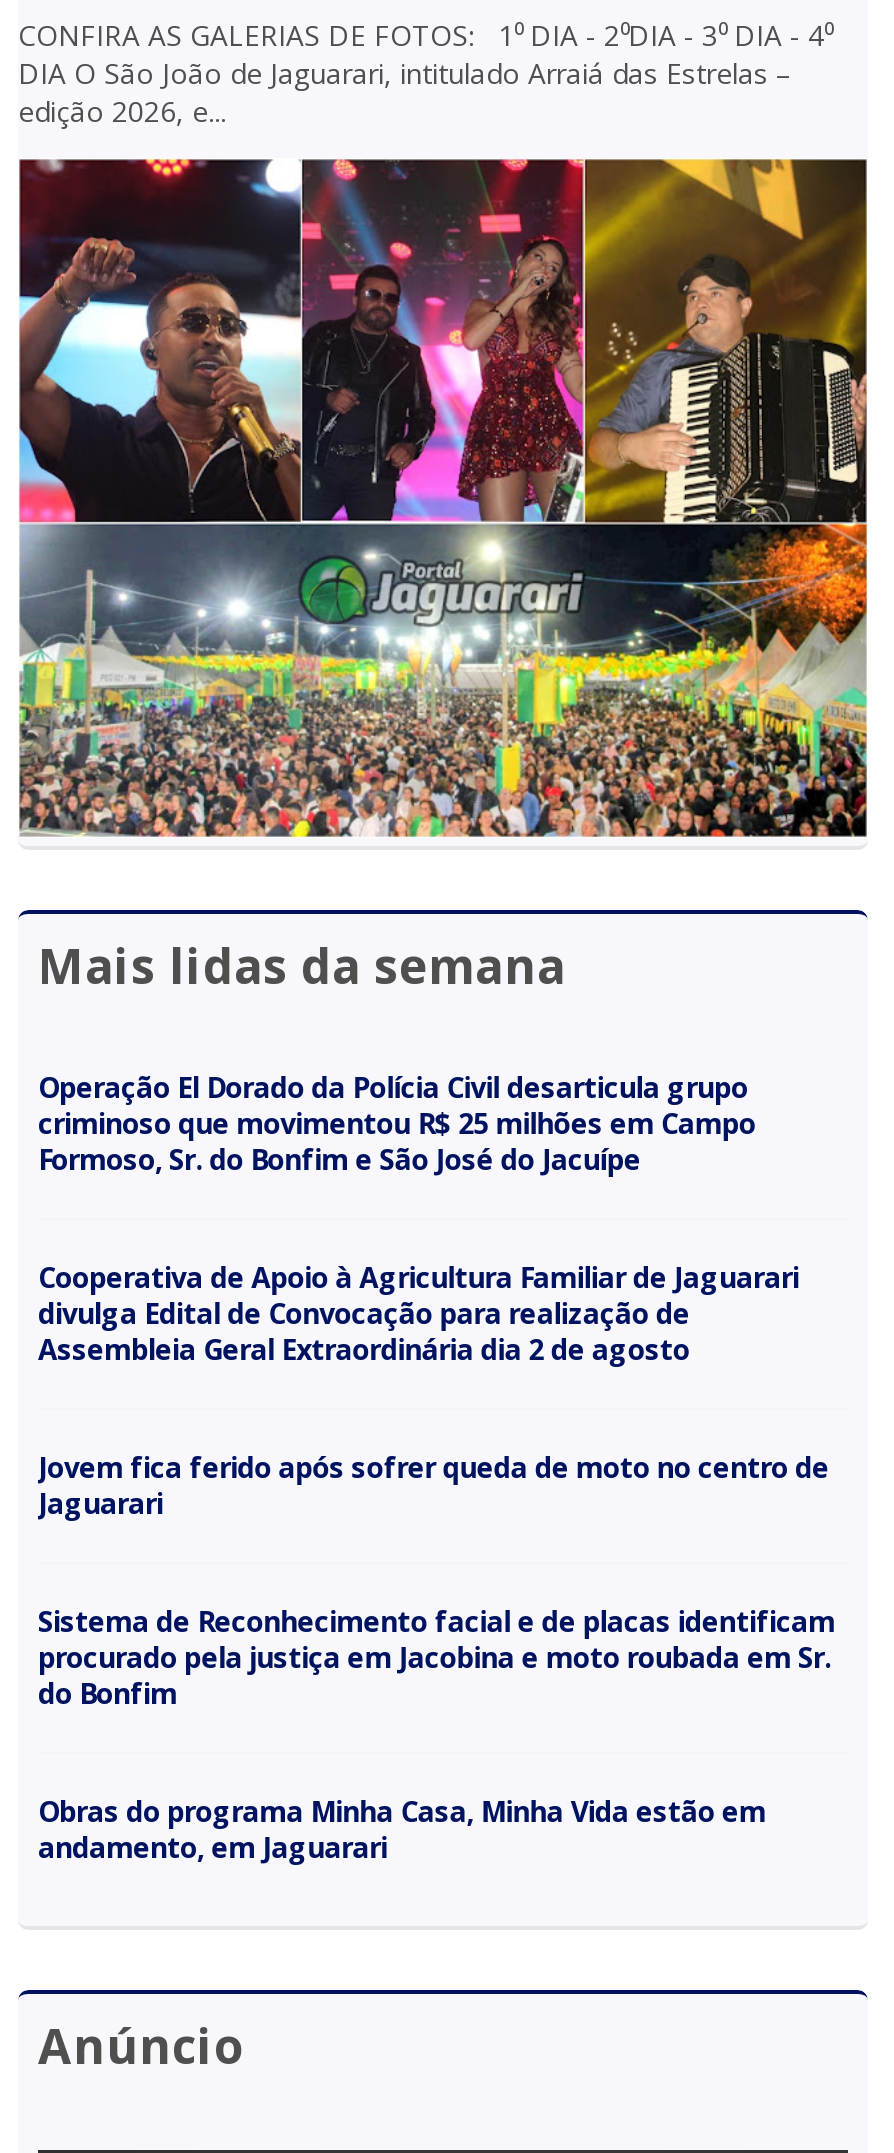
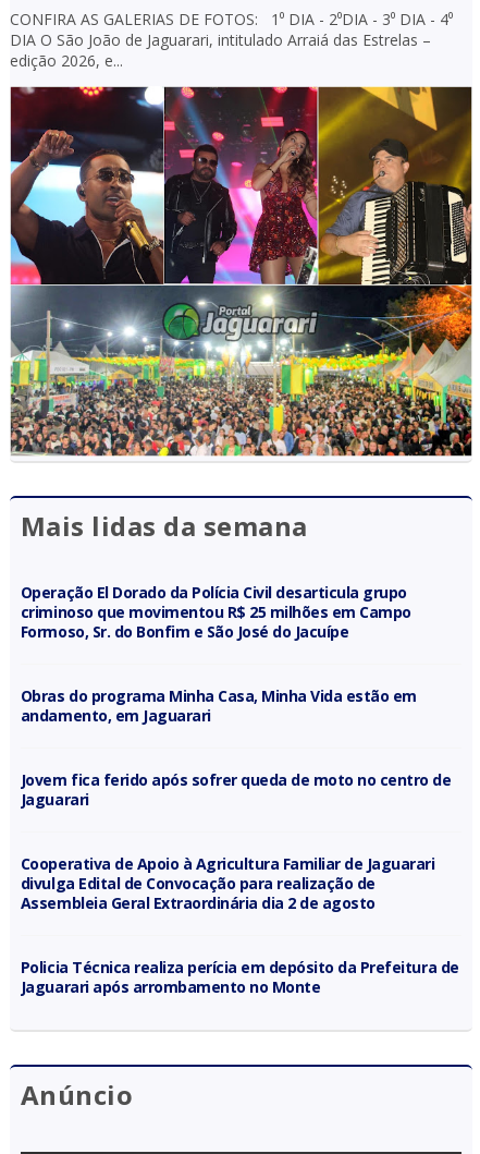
moved down: Cooperativa de Apoio à Agricultura Familiar de Jaguarari | divulga Edital de Convocação para realização de | Assembleia Geral Extraordinária dia 2 de agosto

moved up: Obras do programa Minha Casa, Minha Vida estão em | andamento, em Jaguarari | Jovem fica ferido após sofrer queda de moto no centro de | Jaguarari

- Sistema de Reconhecimento facial e de placas identificam
- procurado pela justiça em Jacobina e moto roubada em Sr.
- do Bonfim
+ Policia Técnica realiza perícia em depósito da Prefeitura de
+ Jaguarari após arrombamento no Monte
